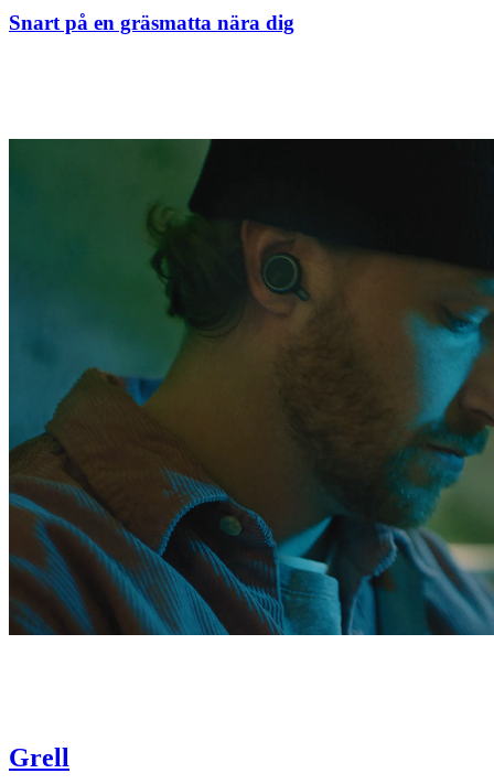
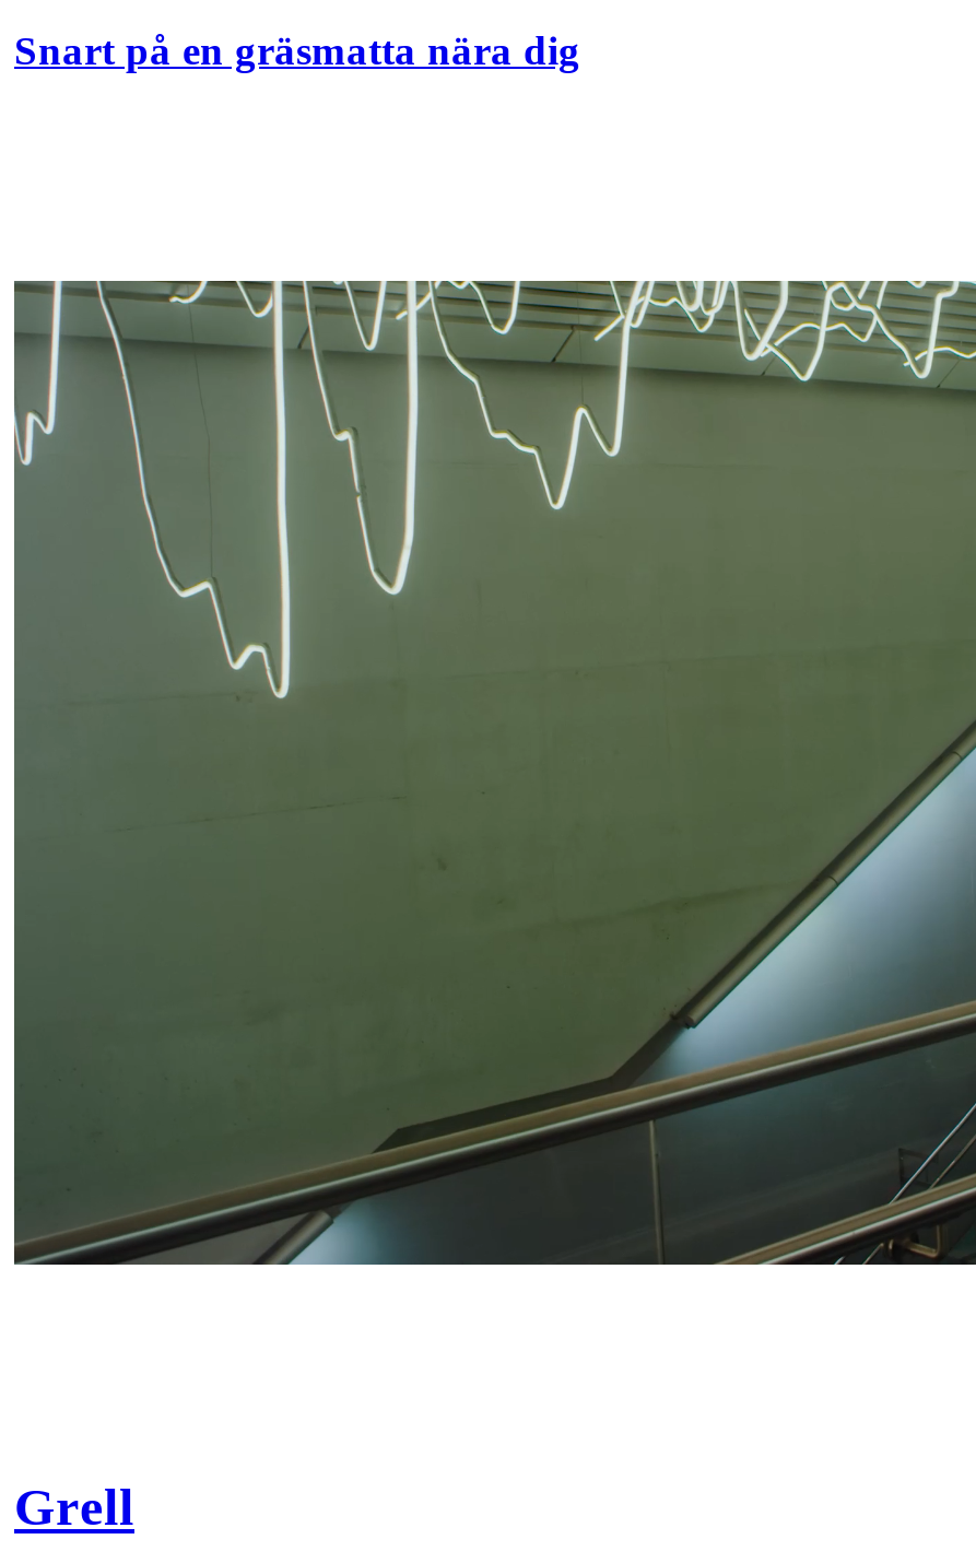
- [image]
+ [image]
